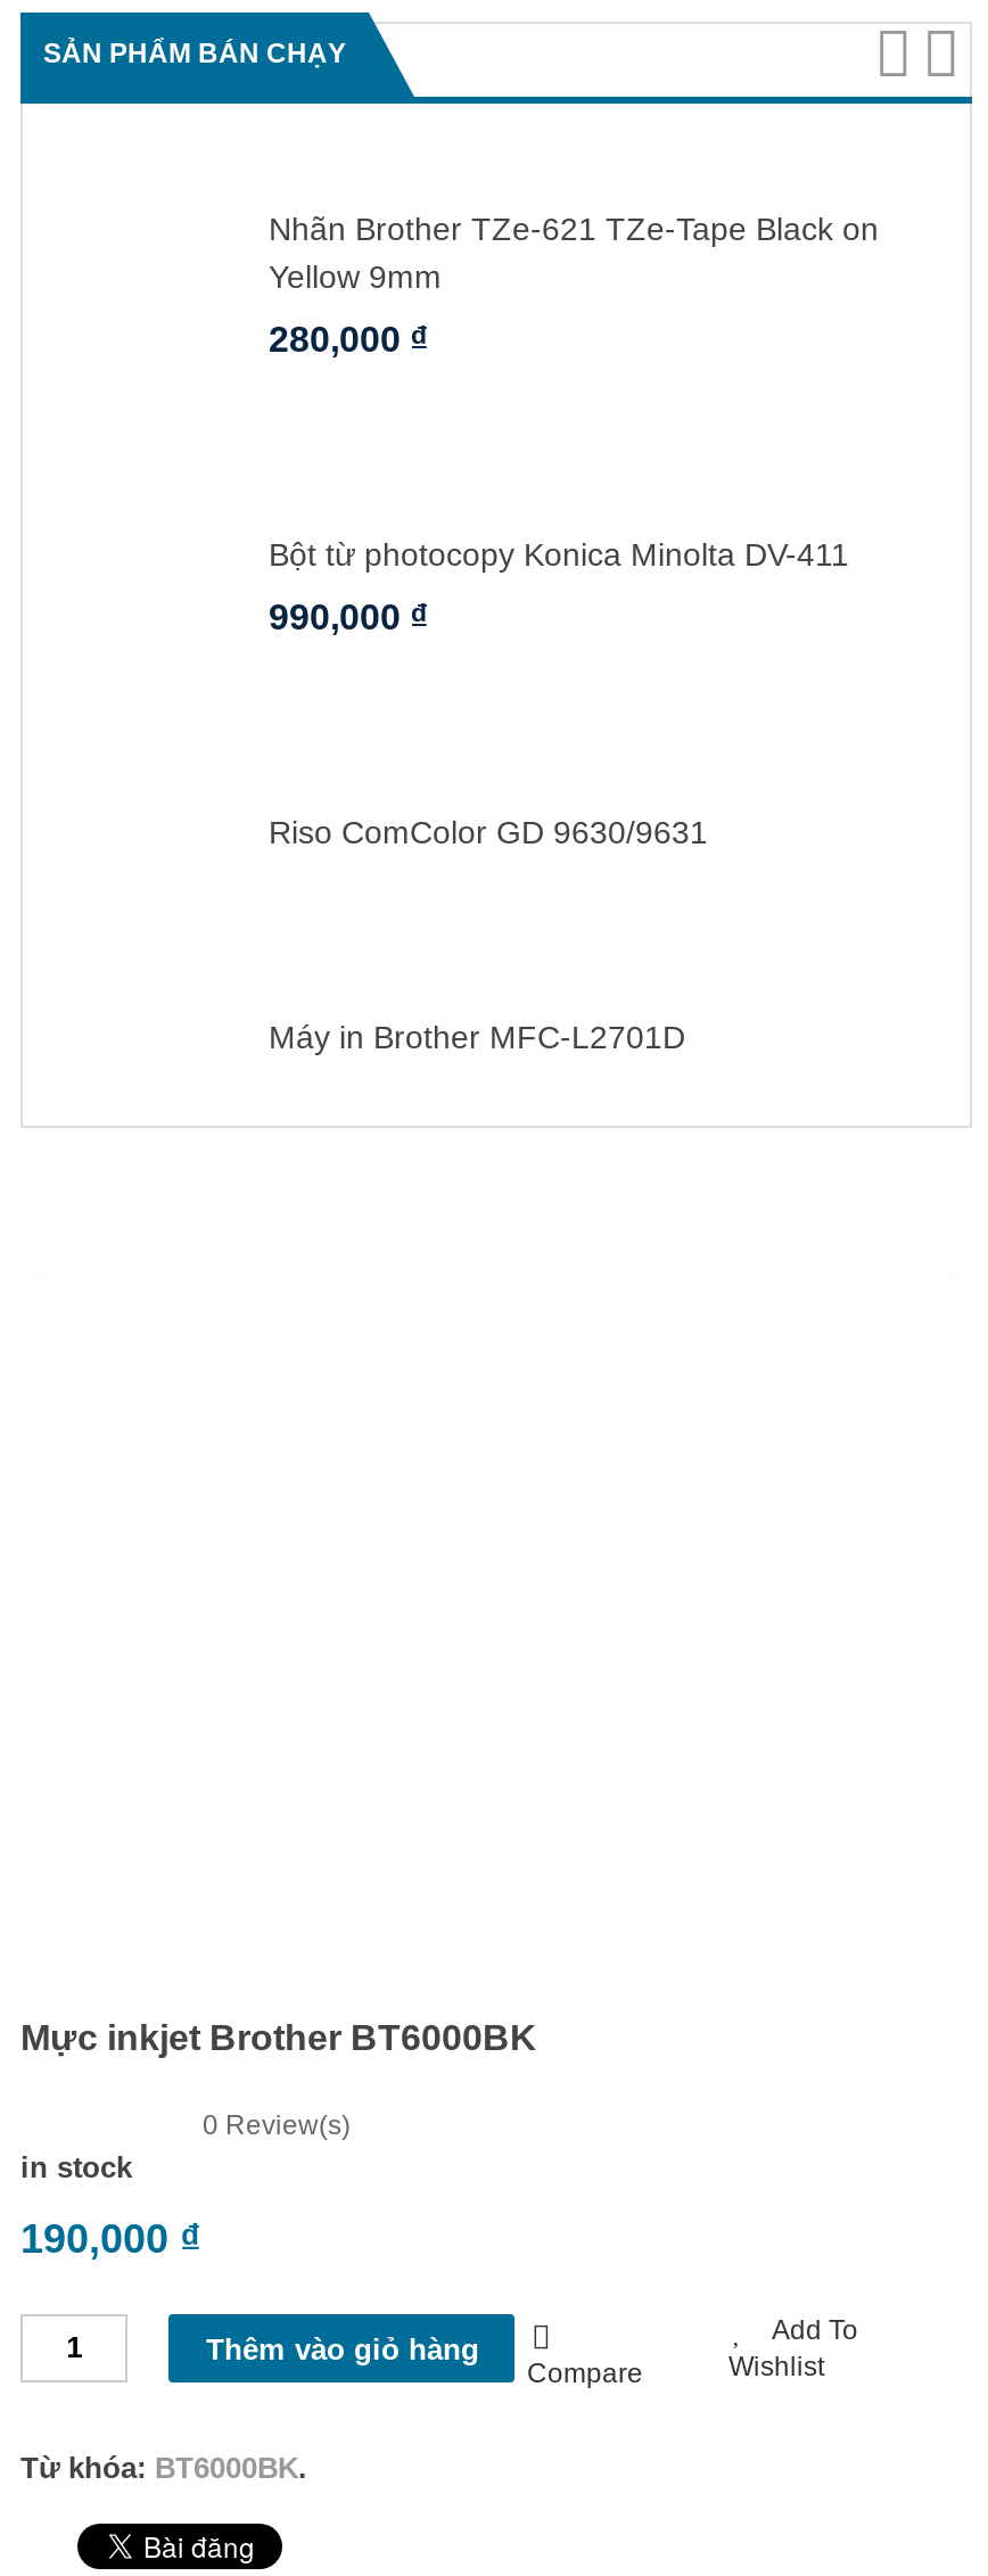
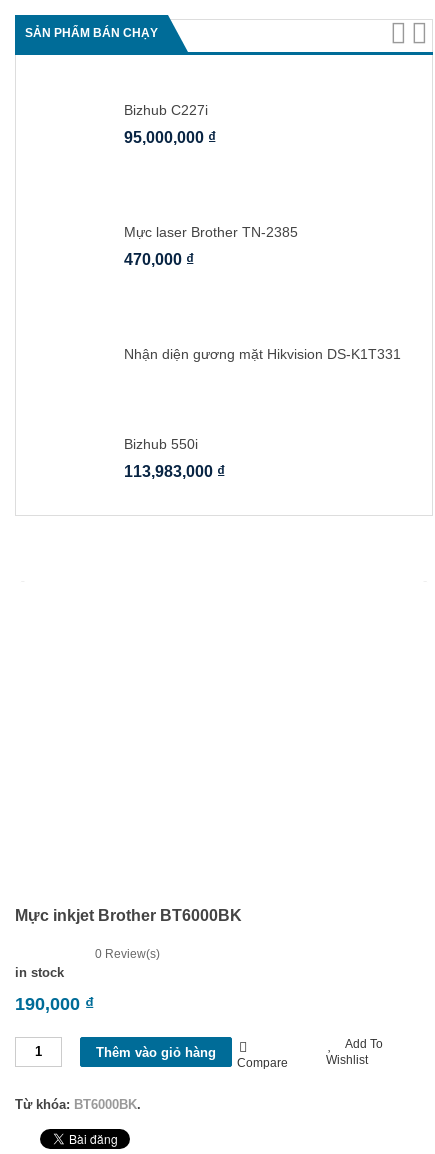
- Nhãn Brother TZe-621 TZe-Tape Black on
- Yellow 9mm
- 280,000 ₫
+ Bizhub C227i
+ 95,000,000 ₫

- Bột từ photocopy Konica Minolta DV-411
- 990,000 ₫
+ Mực laser Brother TN-2385
+ 470,000 ₫

- Riso ComColor GD 9630/9631
+ Nhận diện gương mặt Hikvision DS-K1T331

- Máy in Brother MFC-L2701D
+ Bizhub 550i
+ 113,983,000 ₫
